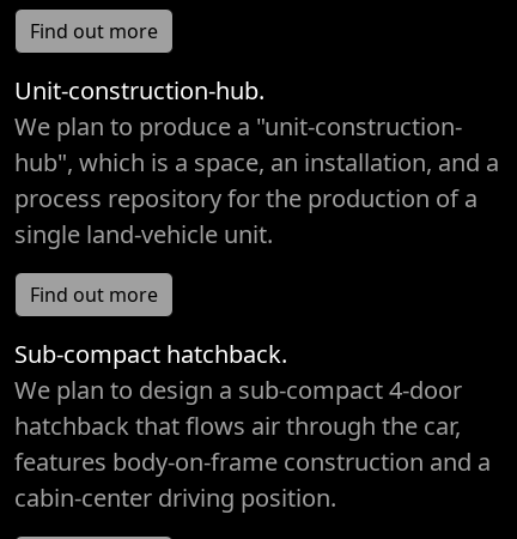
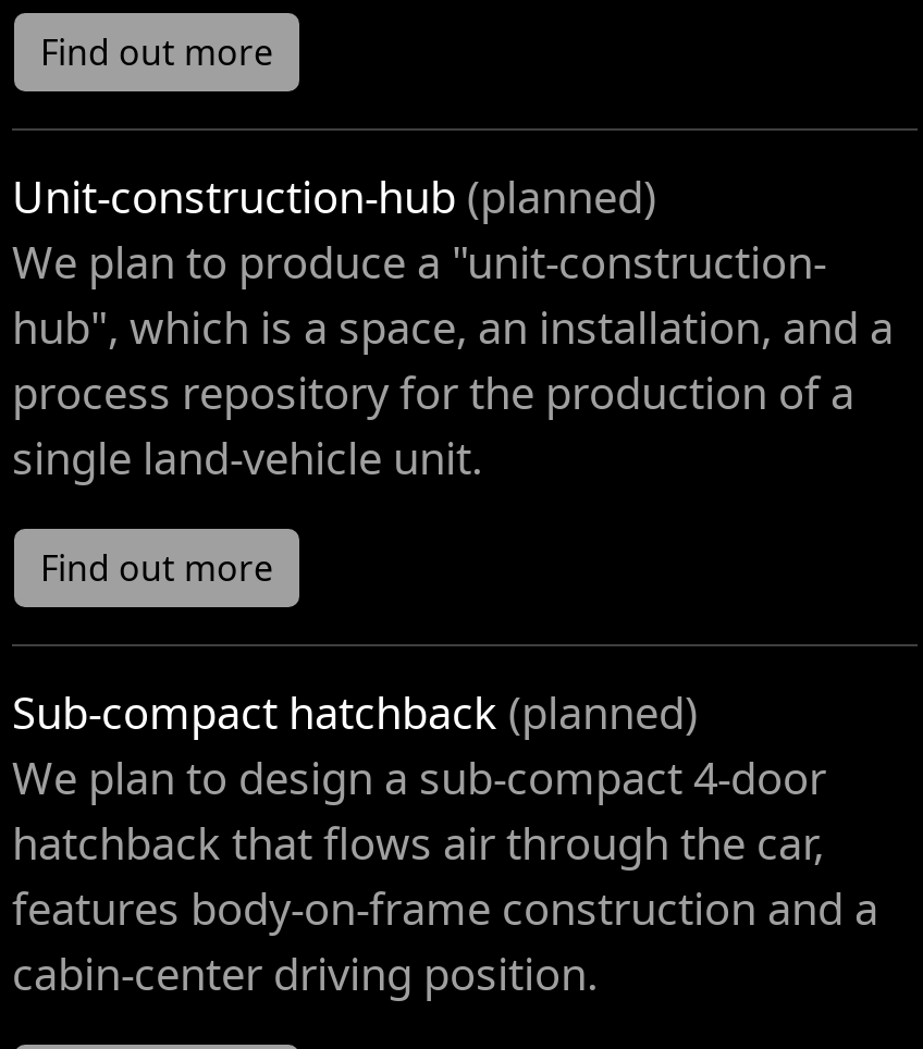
- Unit-construction-hub.
+ Unit-construction-hub (planned)

- Sub-compact hatchback.
+ Sub-compact hatchback (planned)
